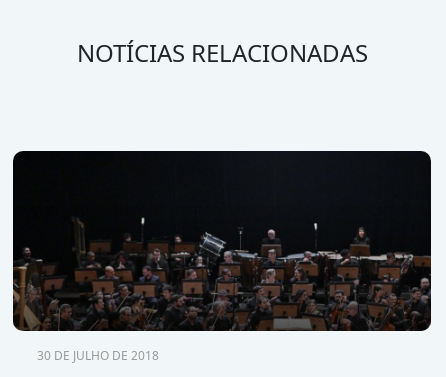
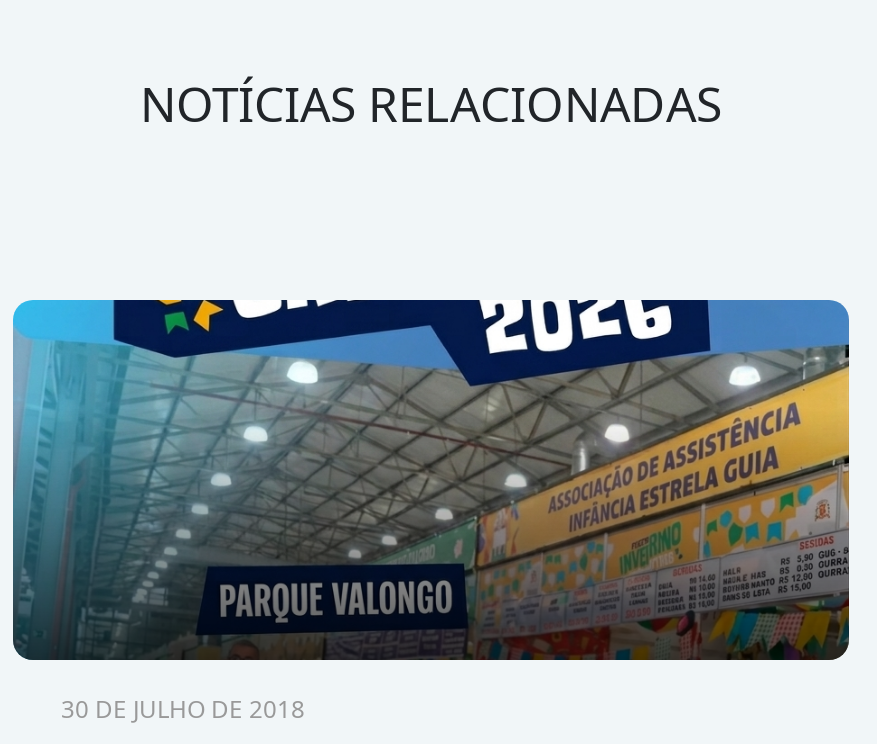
- [image]
+ [image]
